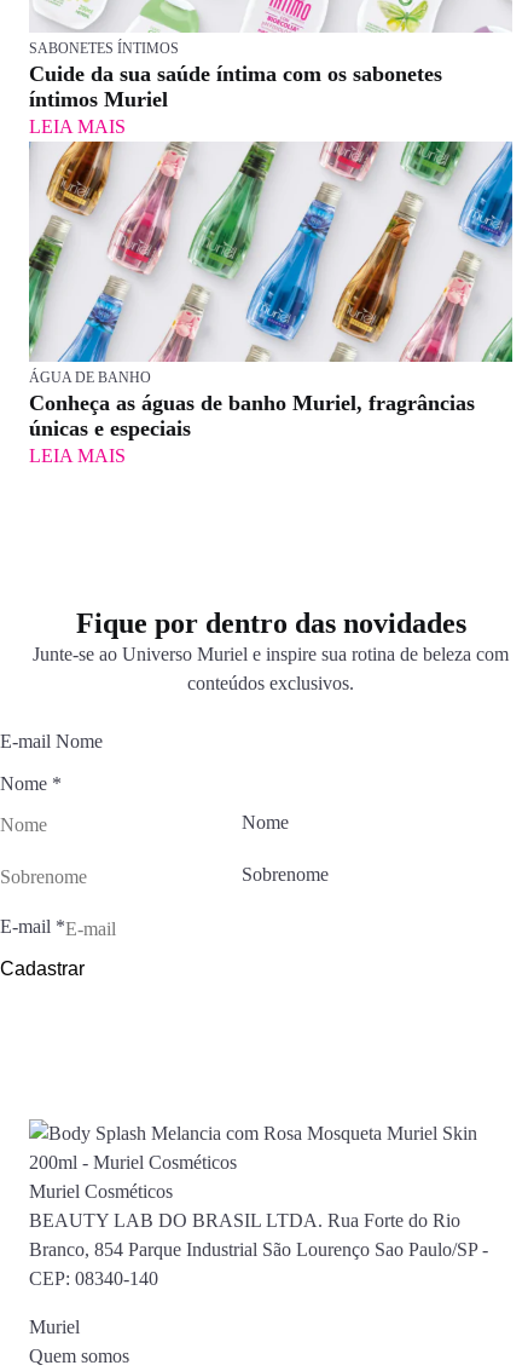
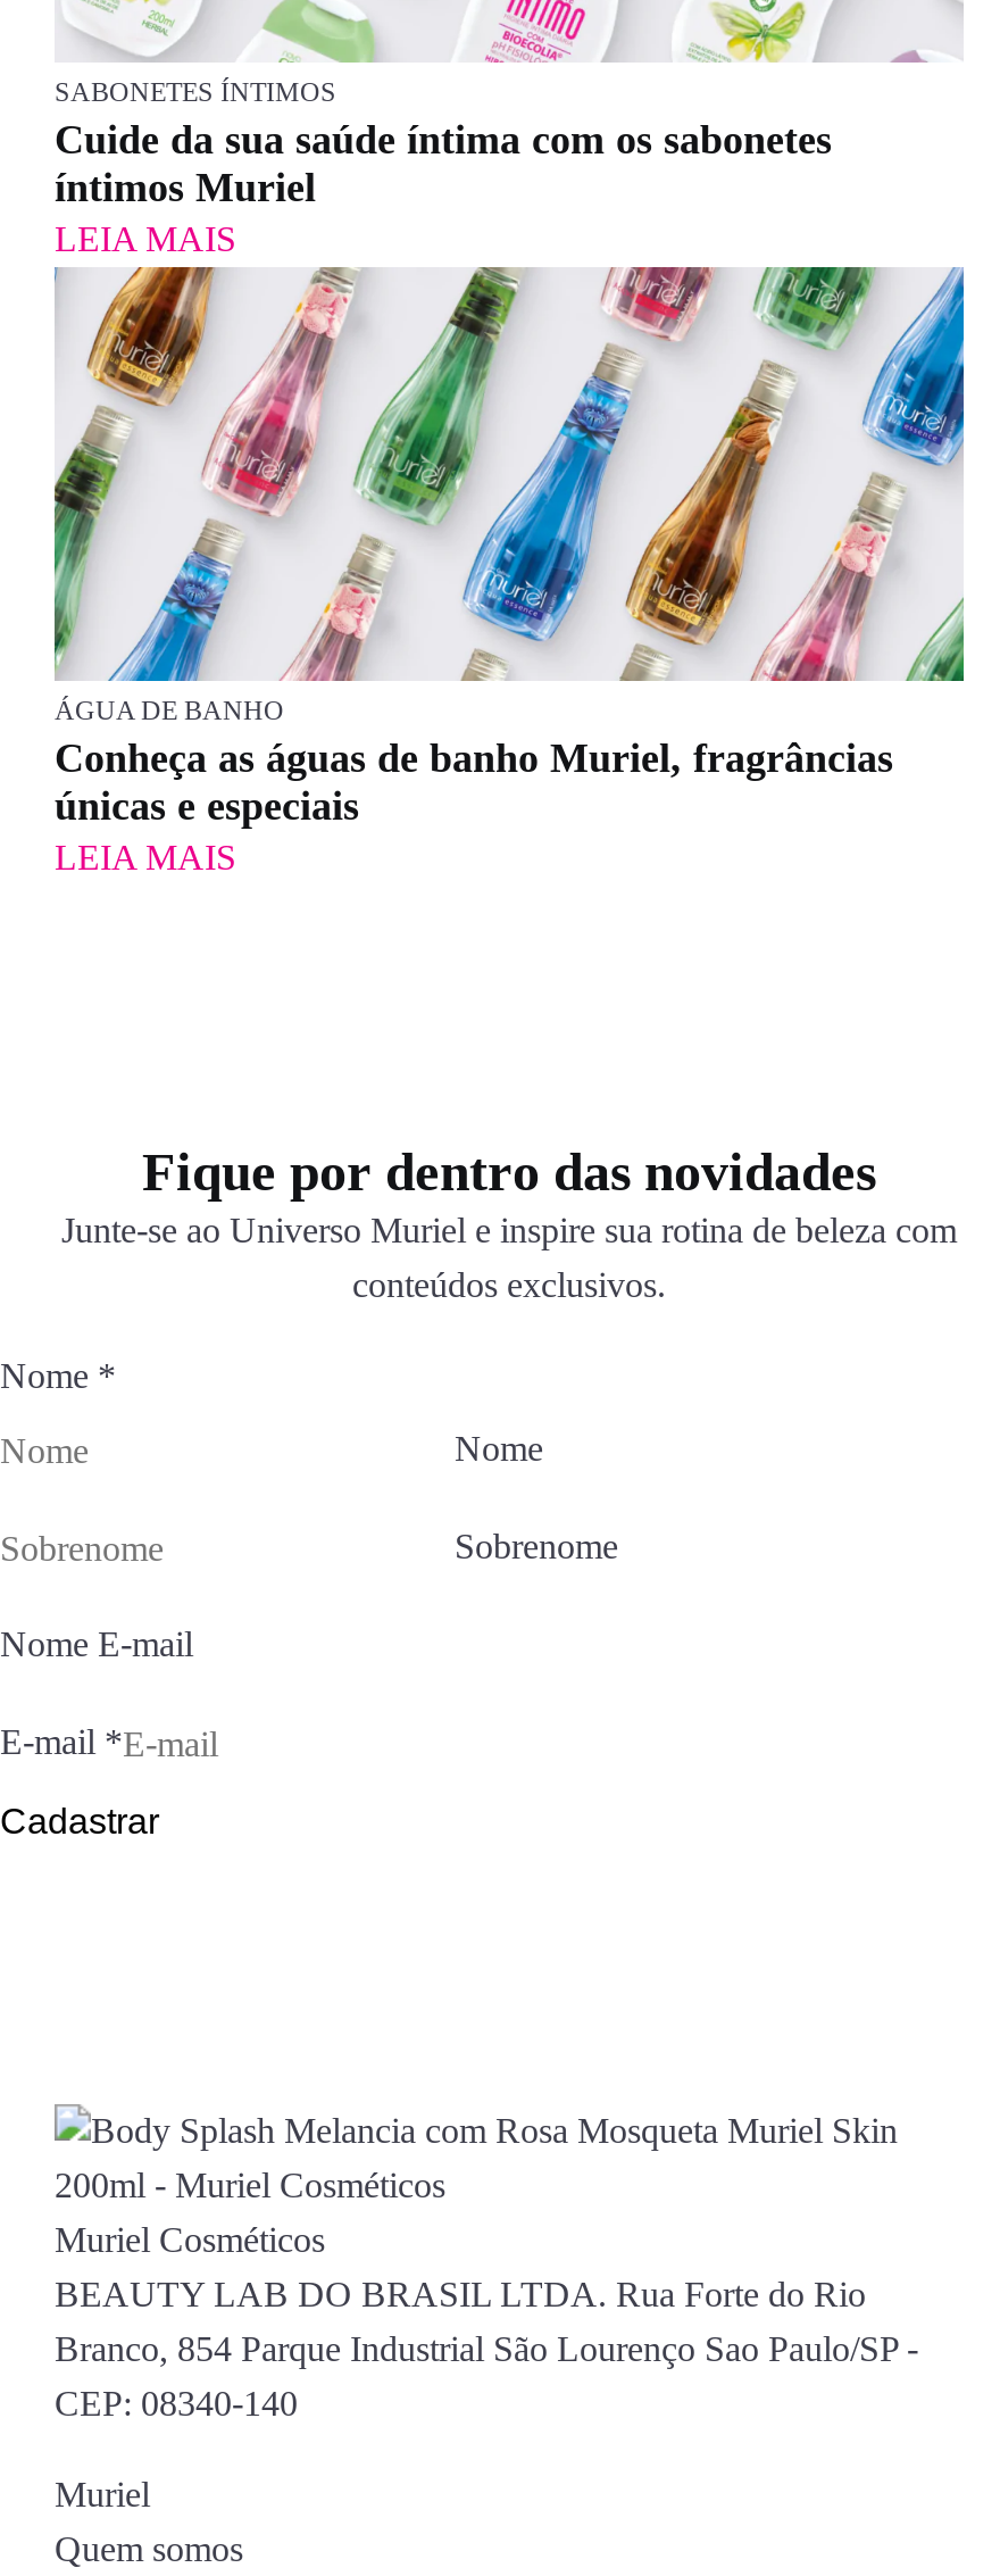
- E-mail Nome

moved up: Nome * | Nome | Sobrenome

+ Nome E-mail
